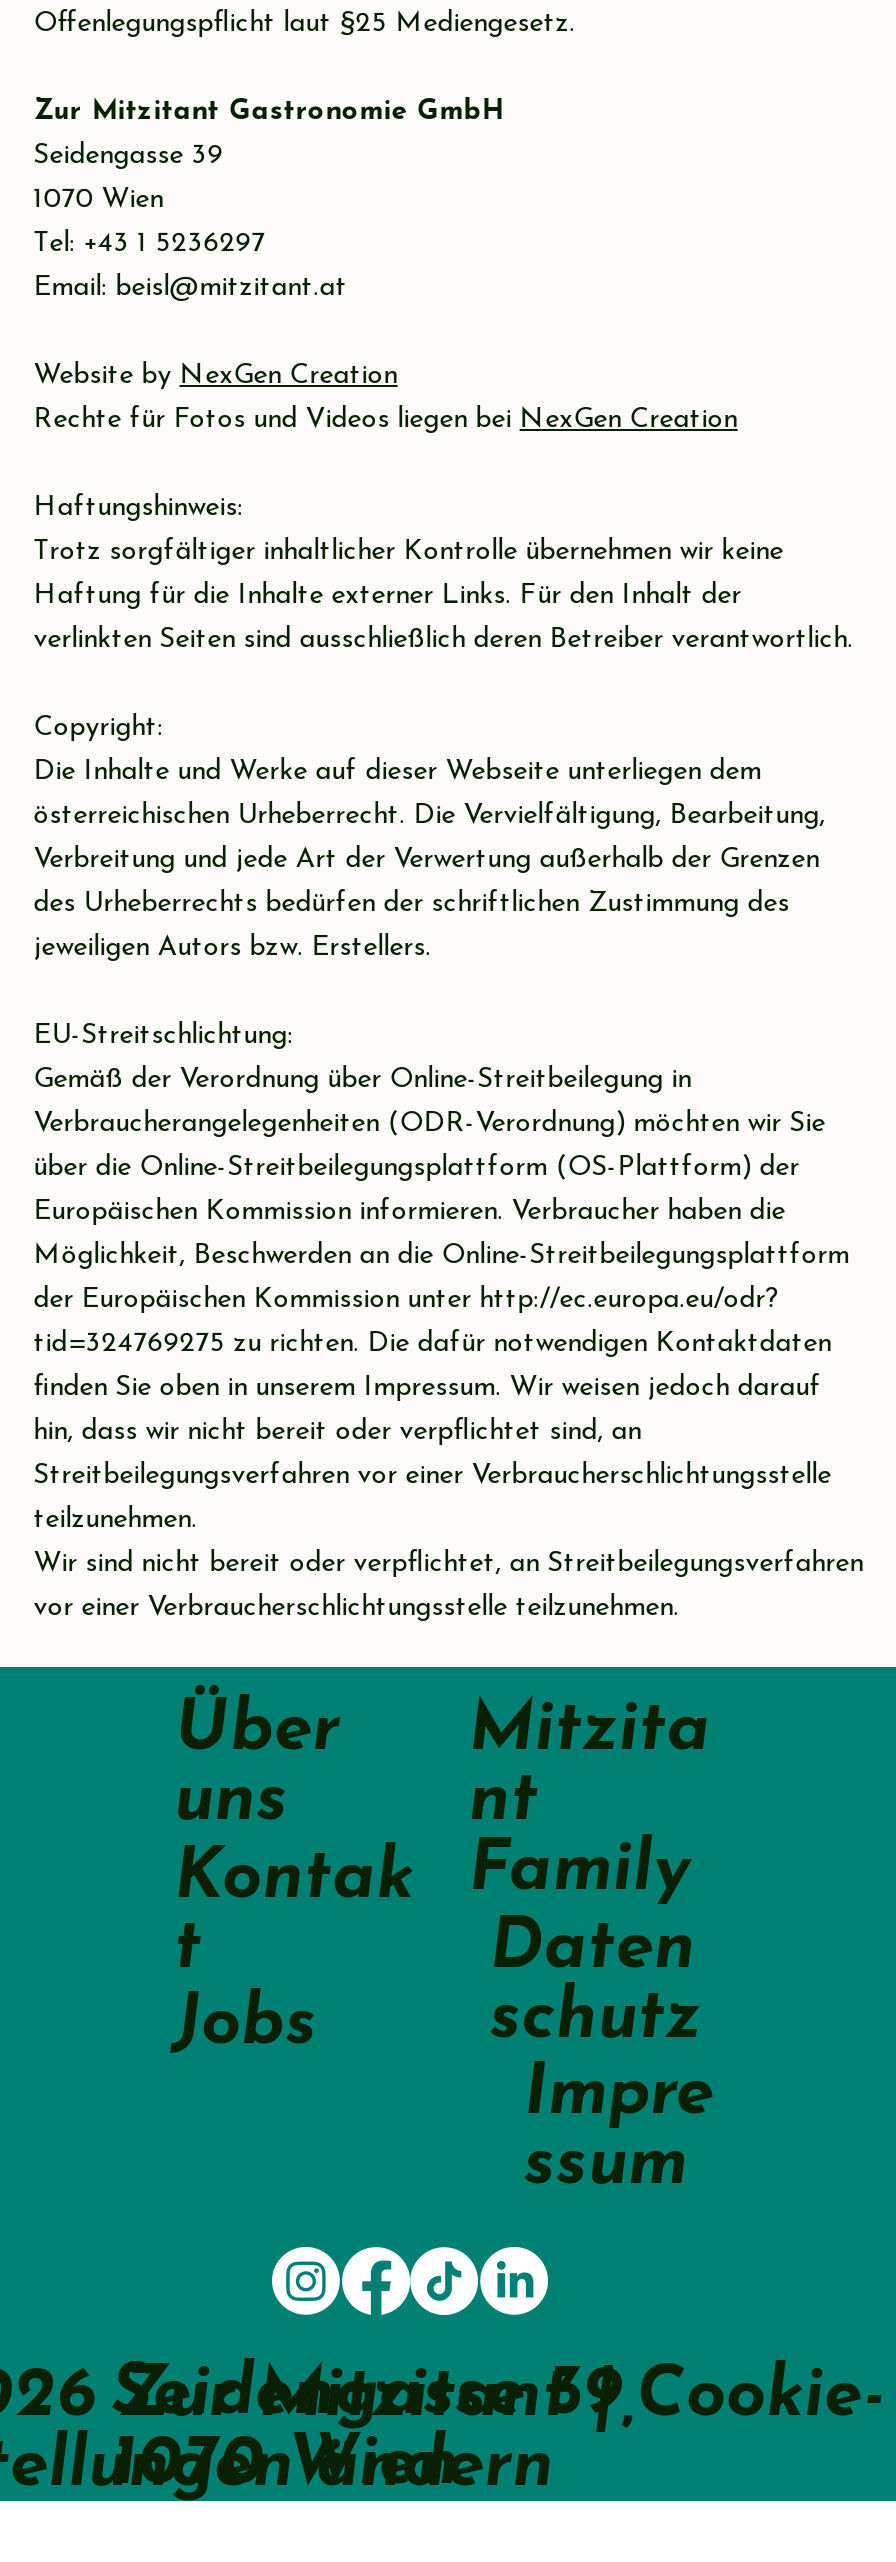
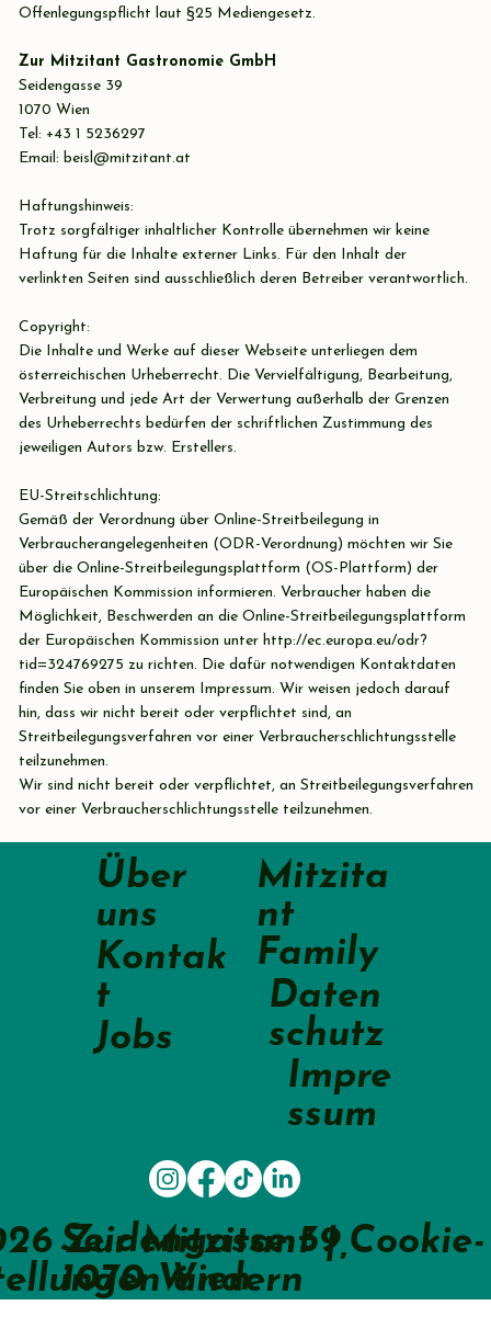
- Website by NexGen Creation
- Rechte für Fotos und Videos liegen bei NexGen Creation
